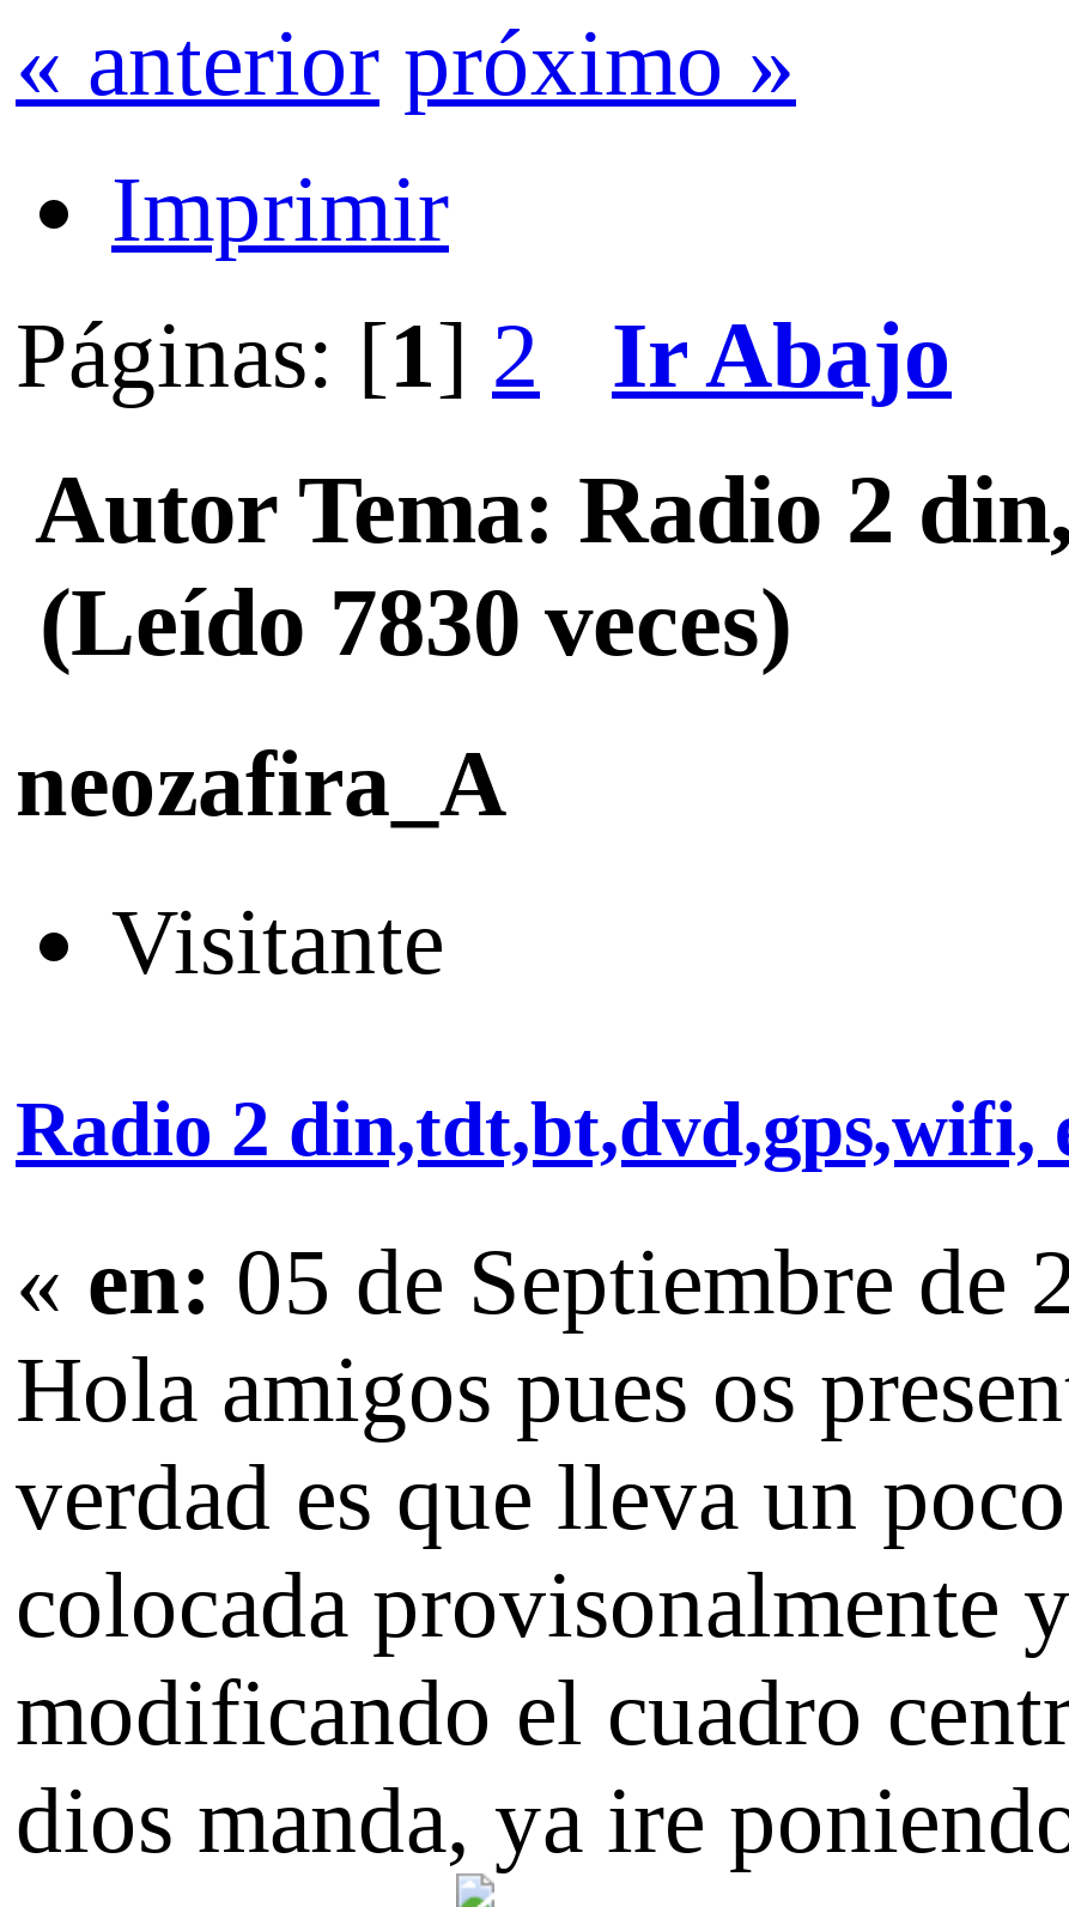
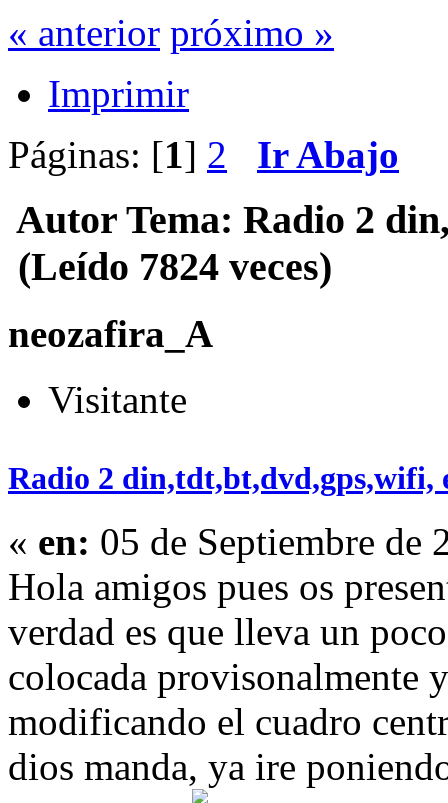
- (Leído 7830 veces)
+ (Leído 7824 veces)
